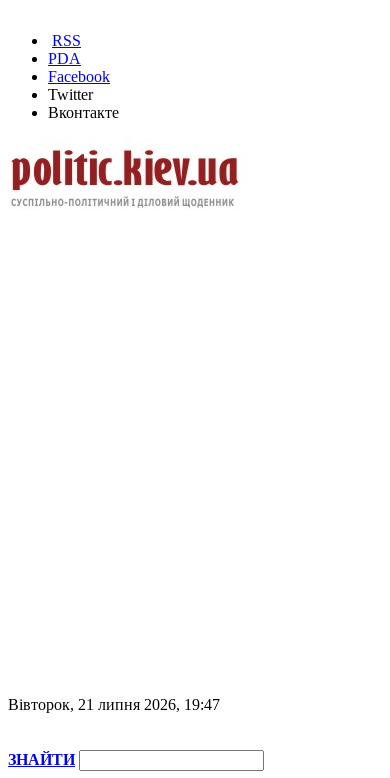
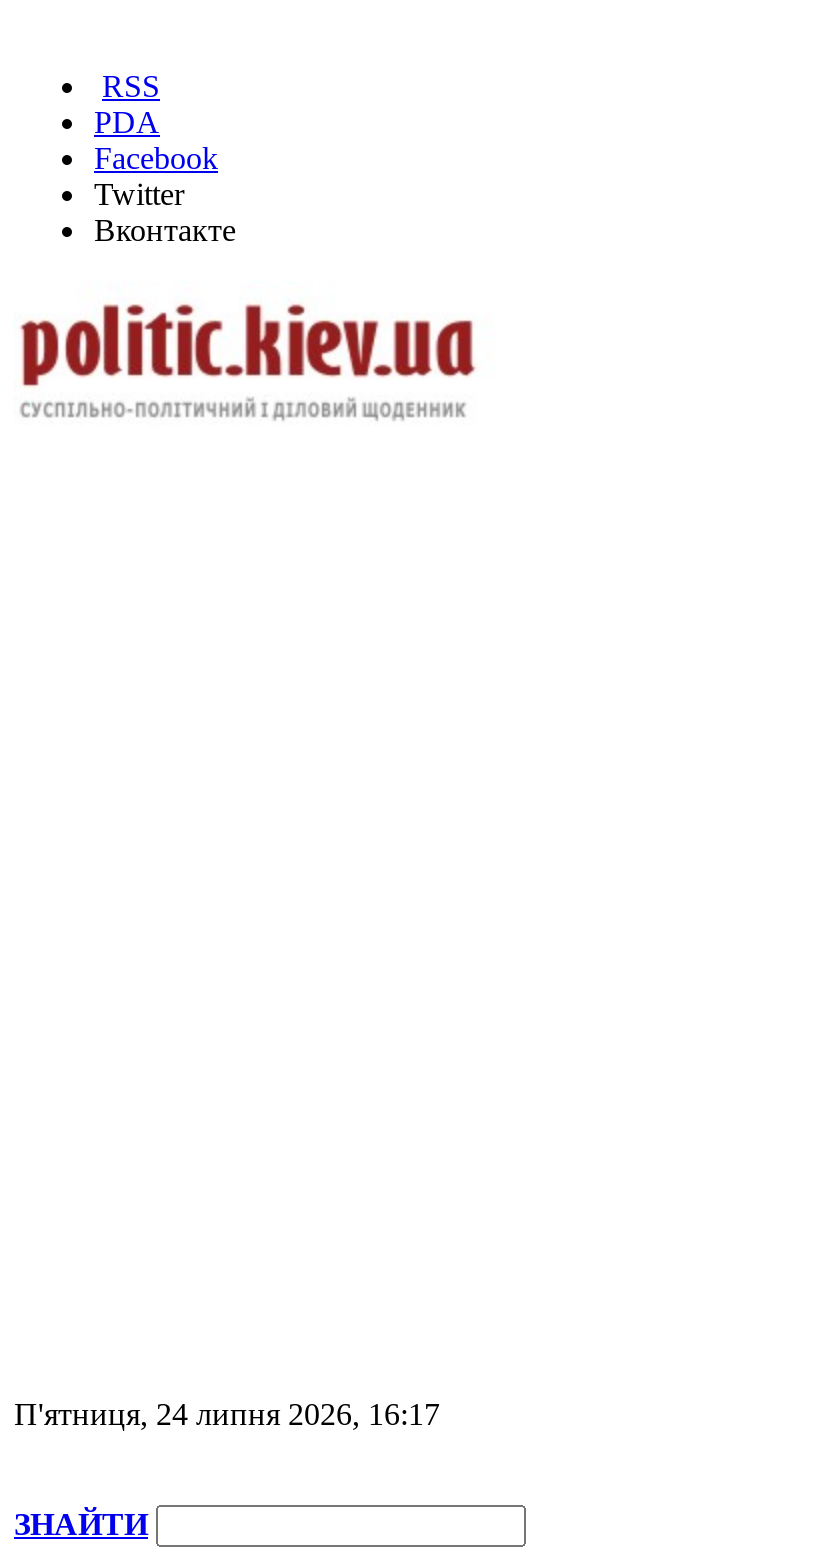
- Вівторок, 21 липня 2026, 19:47
+ П'ятниця, 24 липня 2026, 16:17
